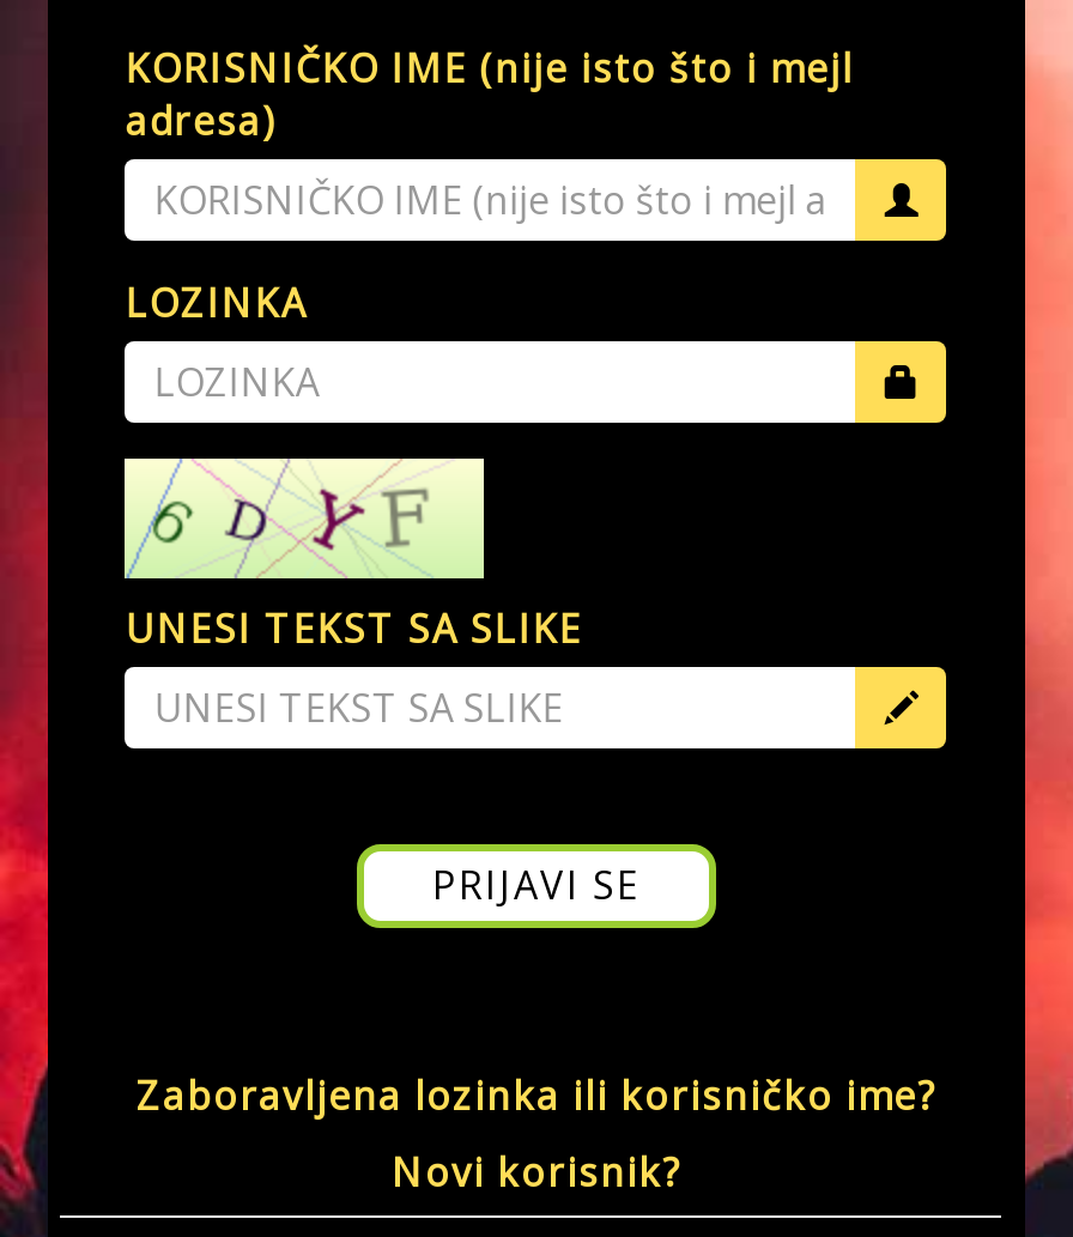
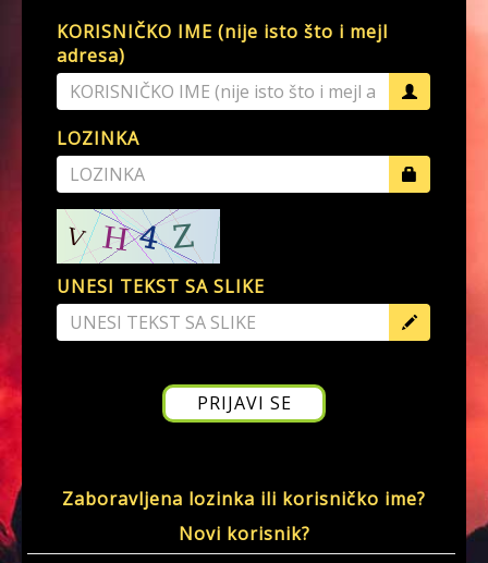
- [image]
+ [image]
